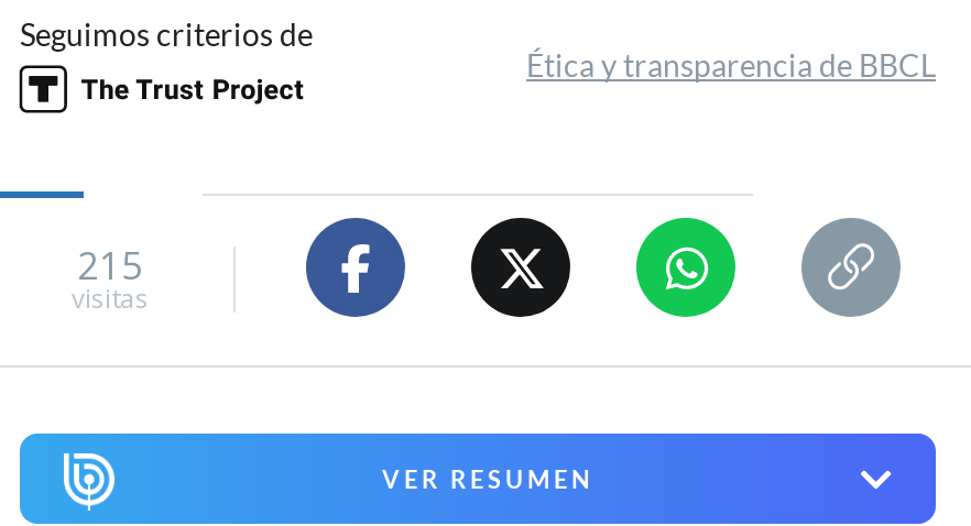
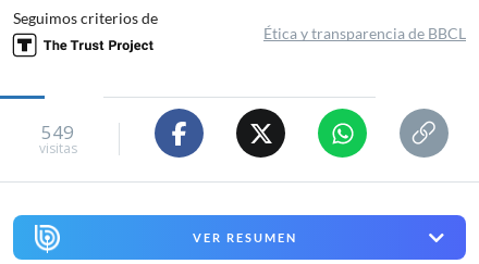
- 215
+ 549
